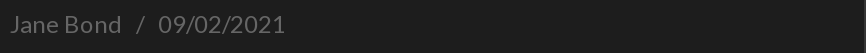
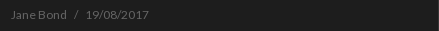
- Jane Bond 09/02/2021
+ Jane Bond 19/08/2017
